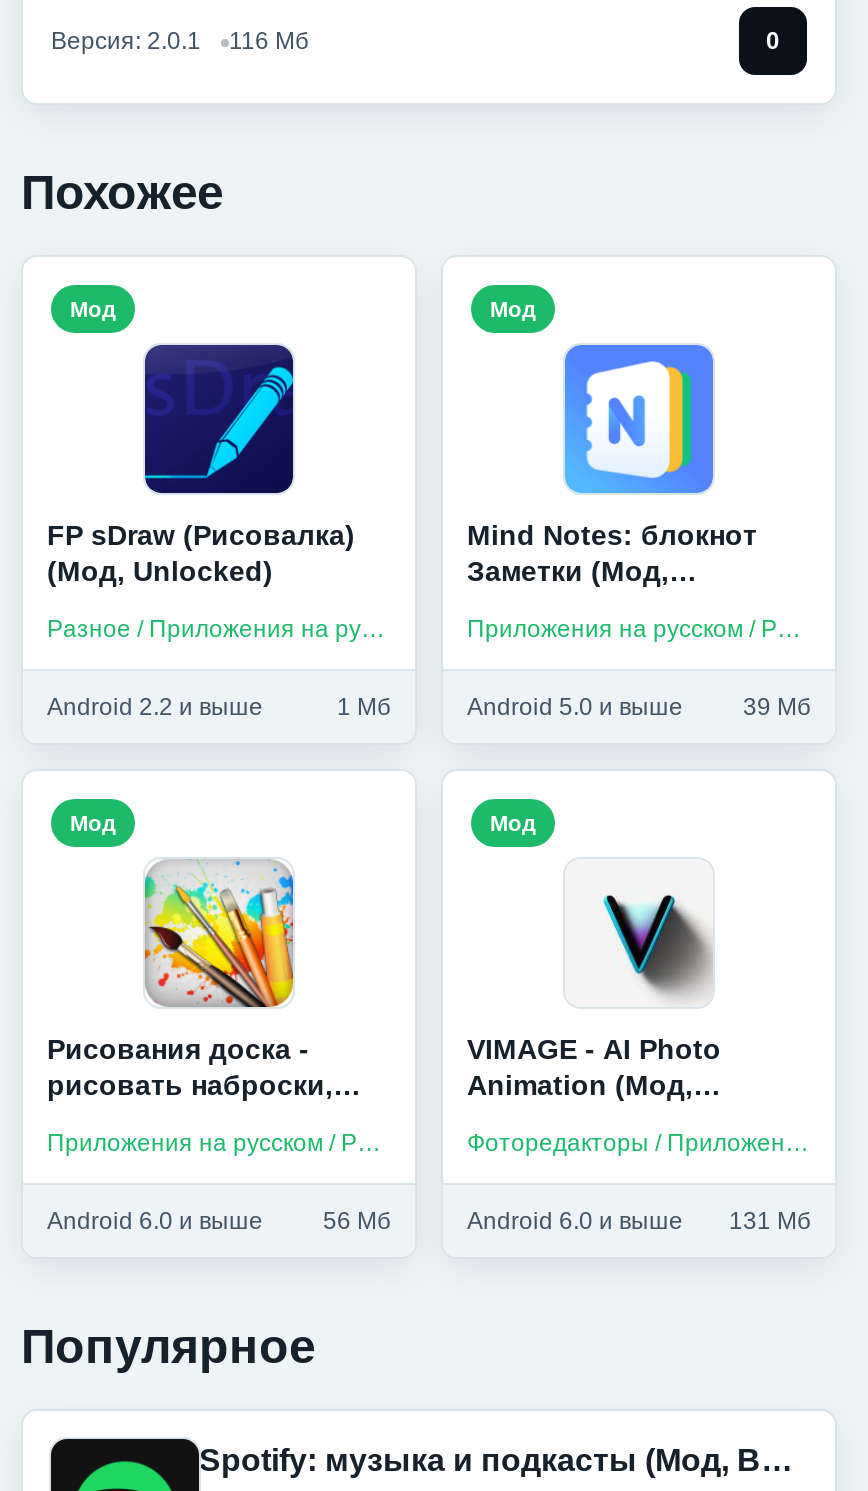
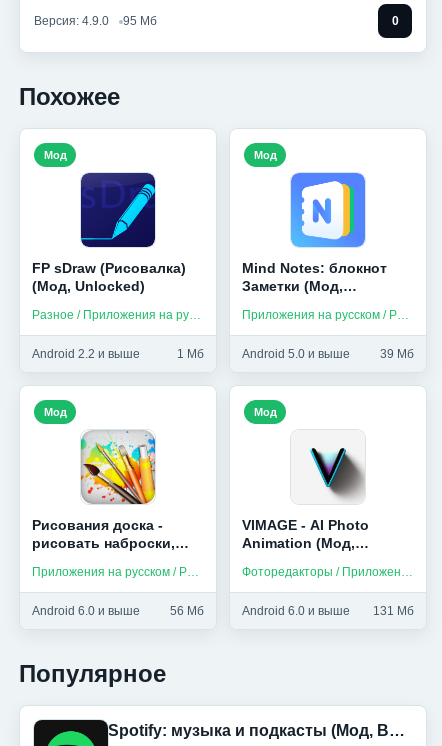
- Версия: 2.0.1
- 116 Мб
+ Версия: 4.9.0
+ 95 Мб
